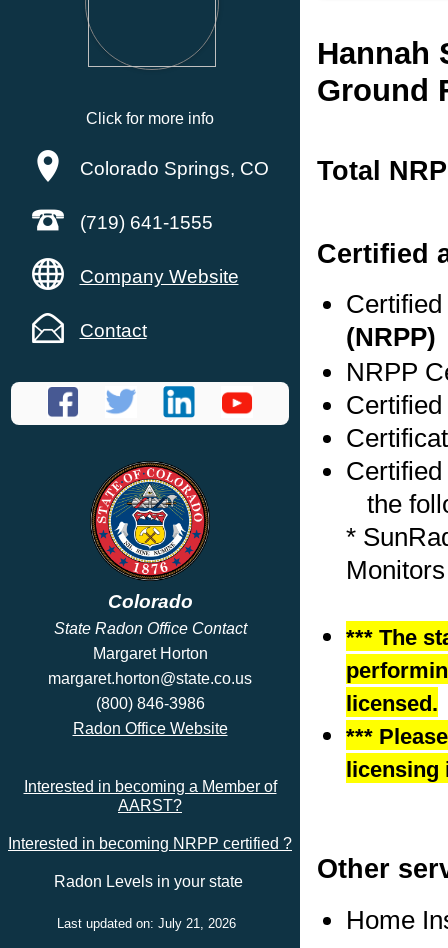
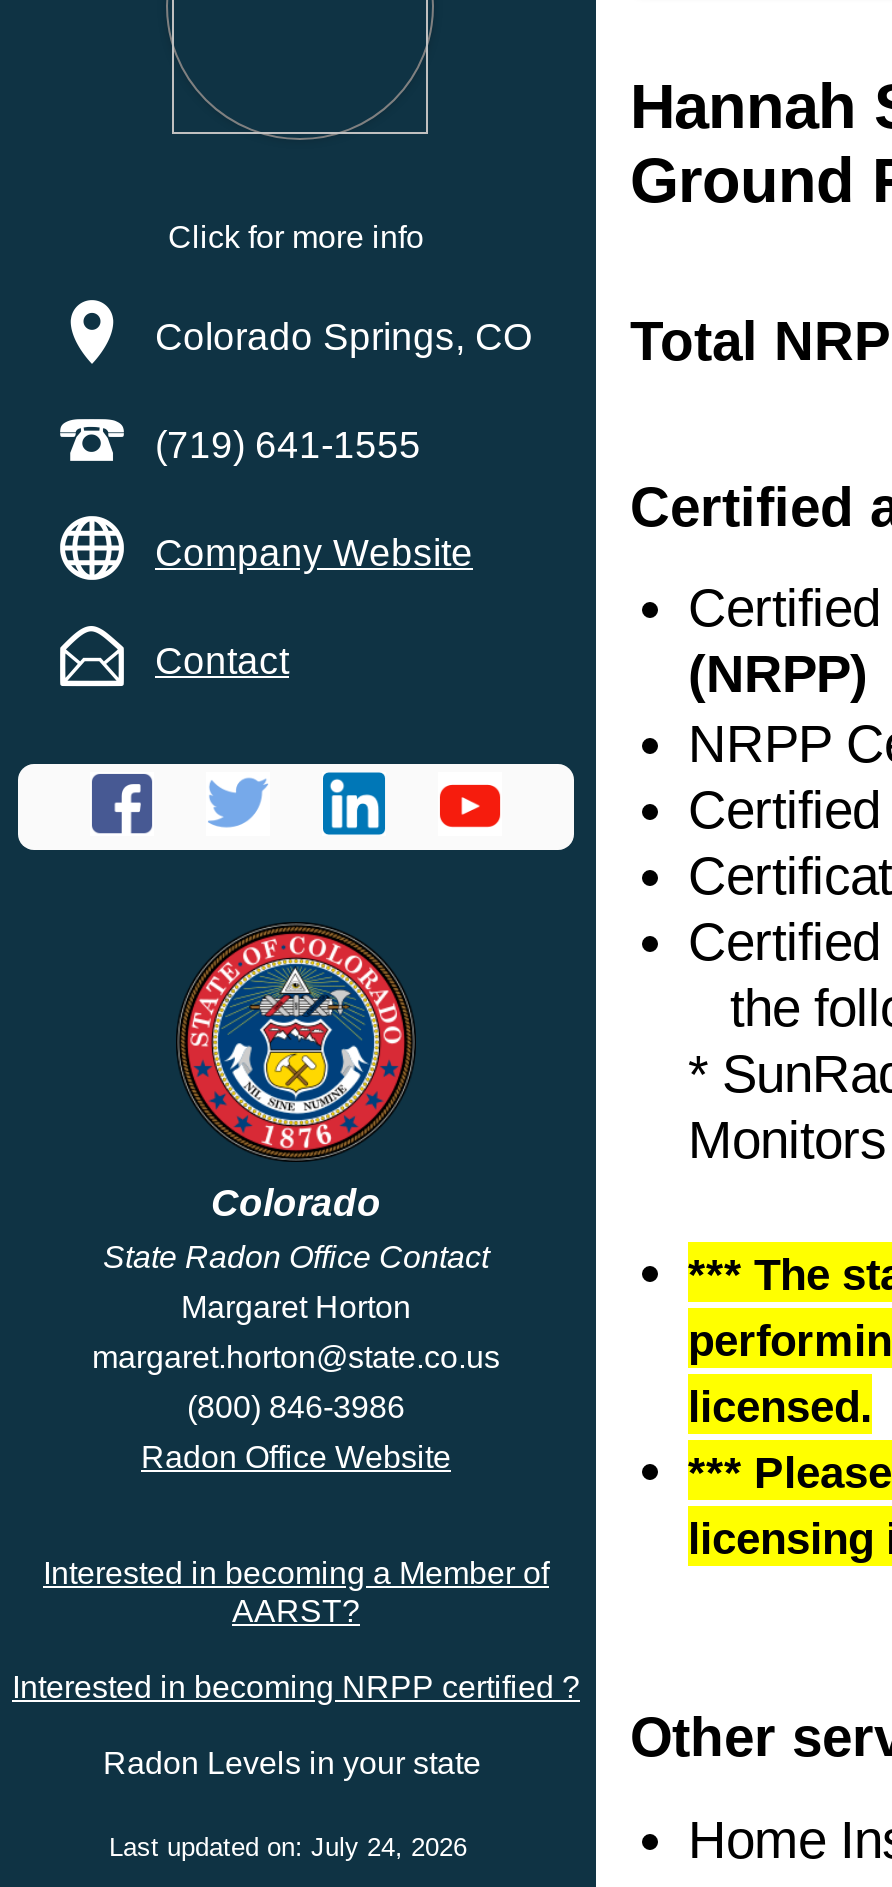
- Last updated on: July 21, 2026
+ Last updated on: July 24, 2026
